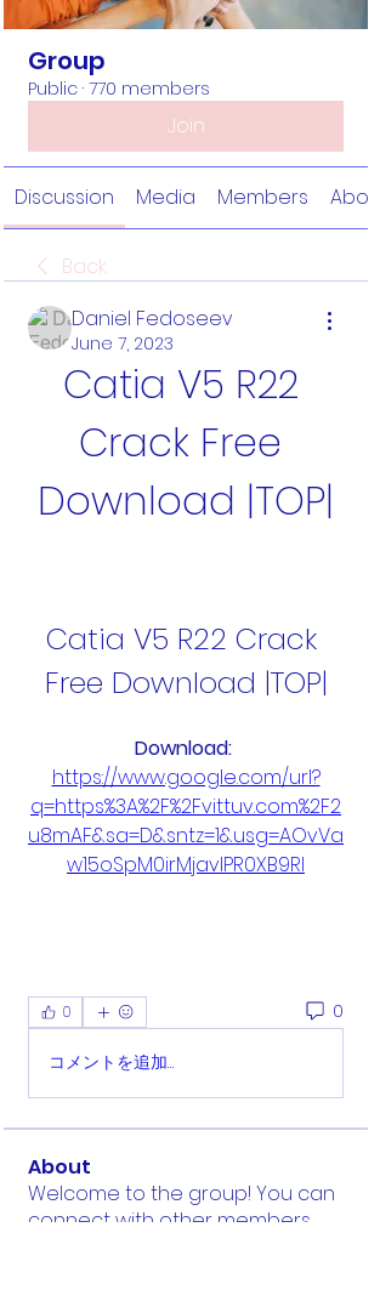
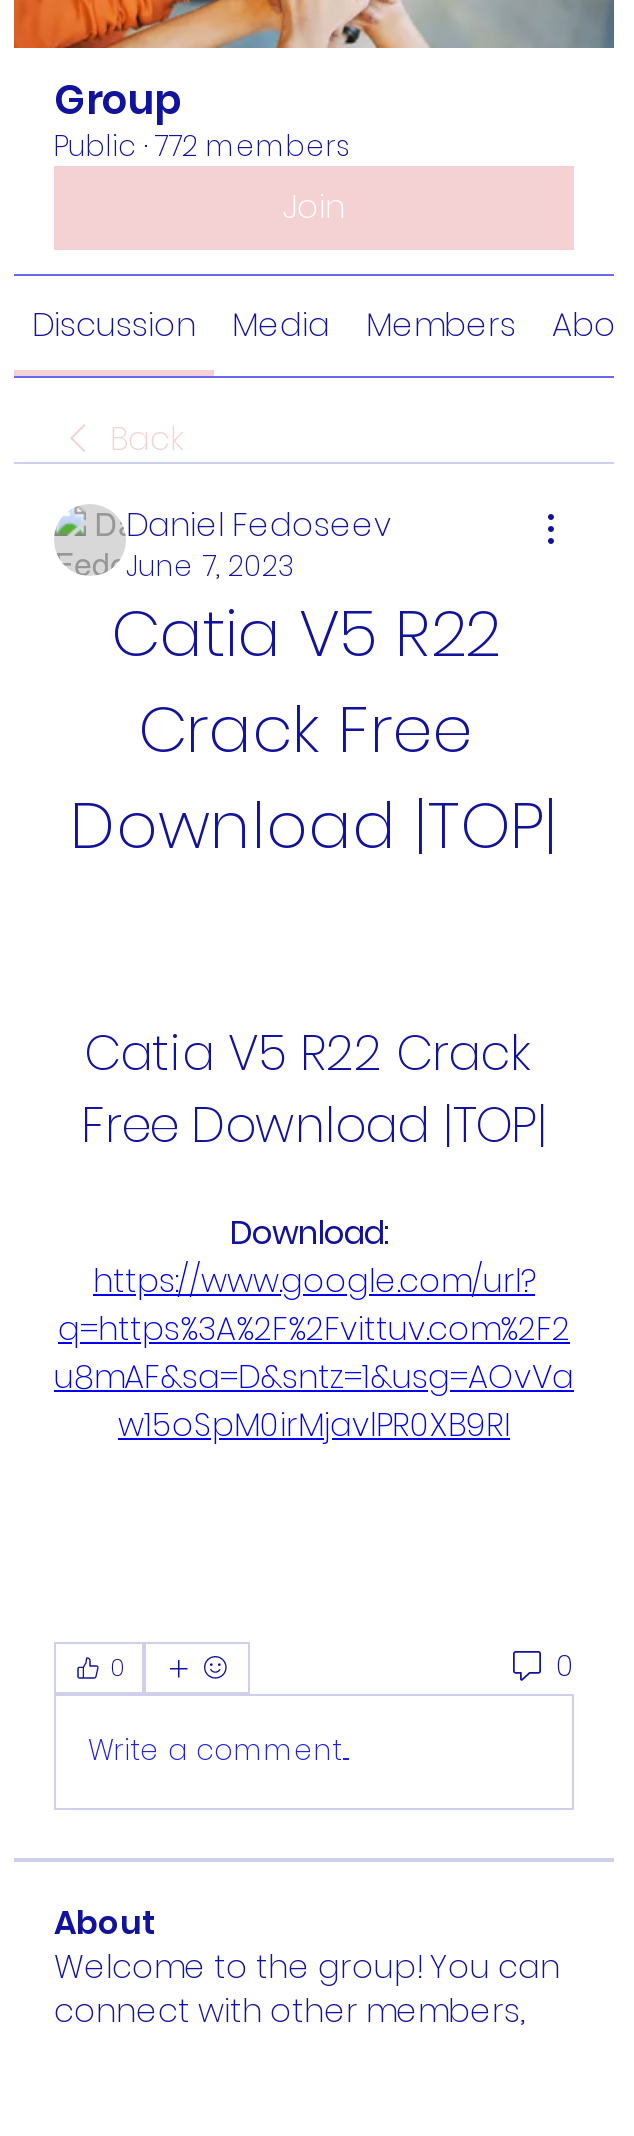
- Public 770 members
+ Public 772 members

- コメントを追加…
+ Write a comment...
